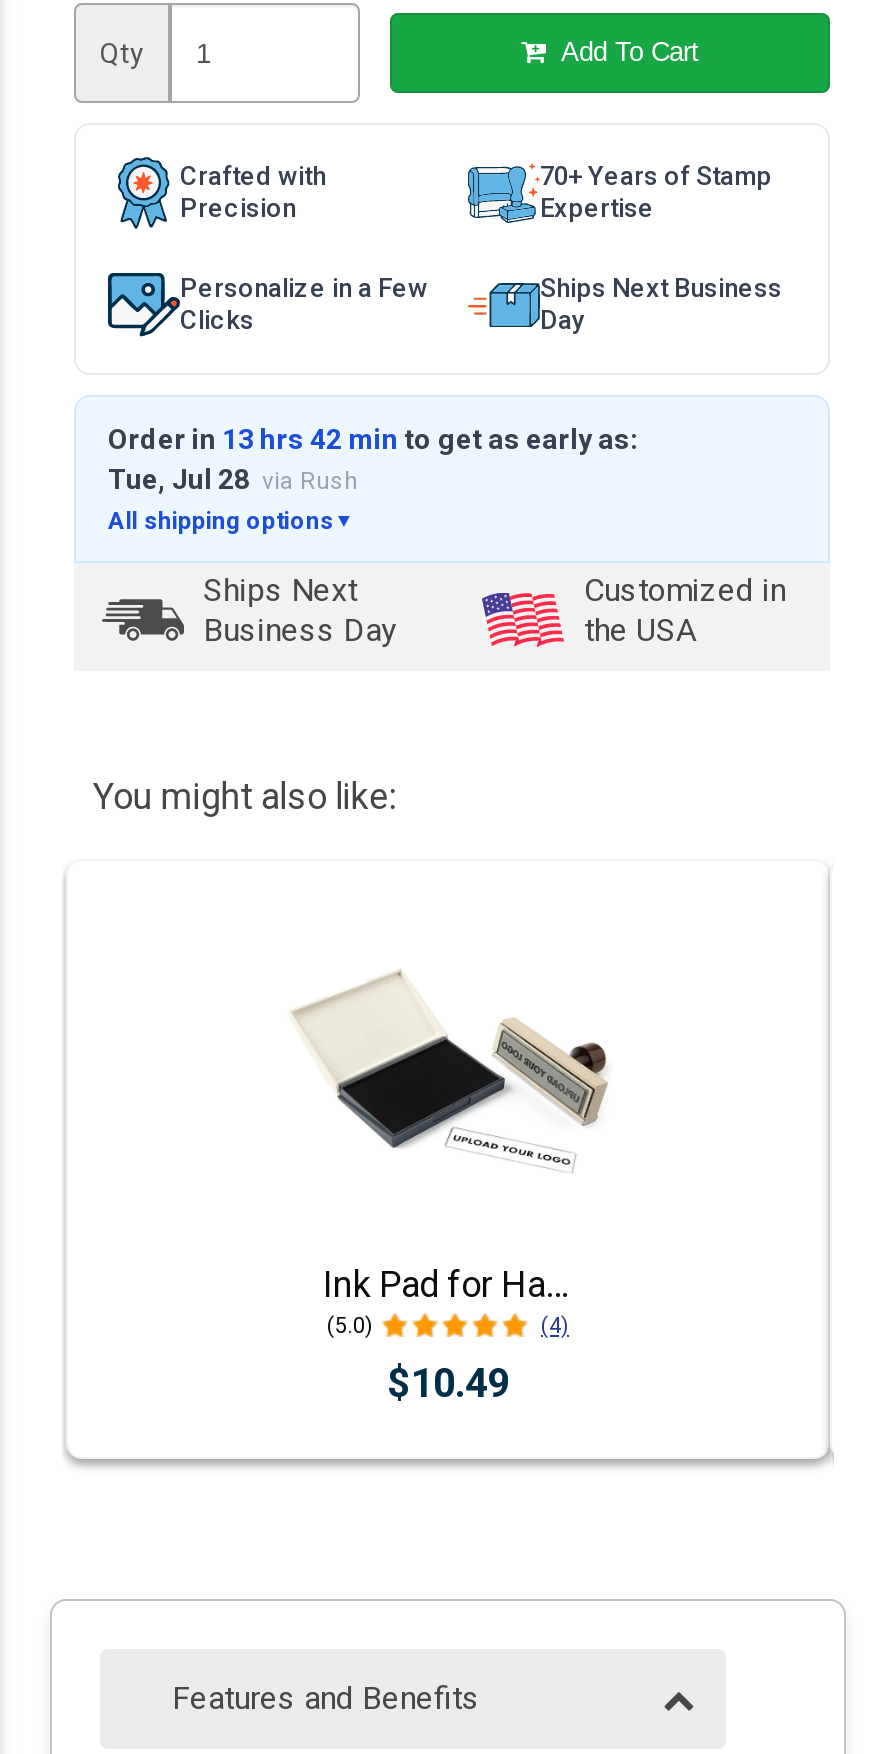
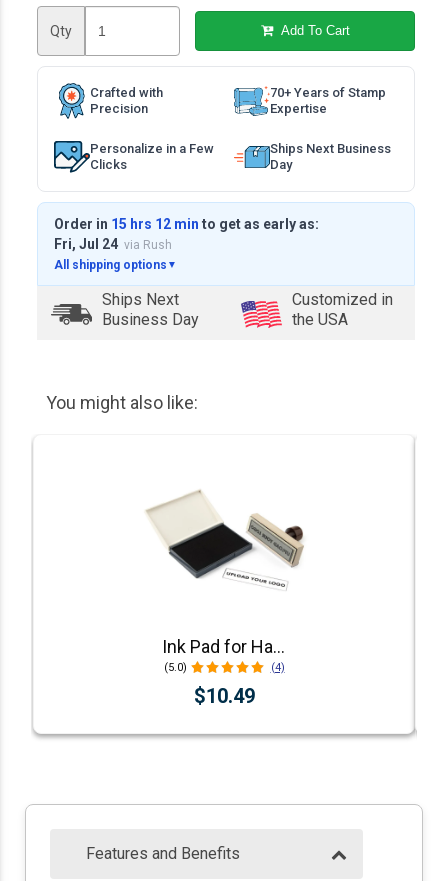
- Order in 13 hrs 42 min to get as early as:
+ Order in 15 hrs 12 min to get as early as:

- Tue, Jul 28 via Rush
+ Fri, Jul 24 via Rush
